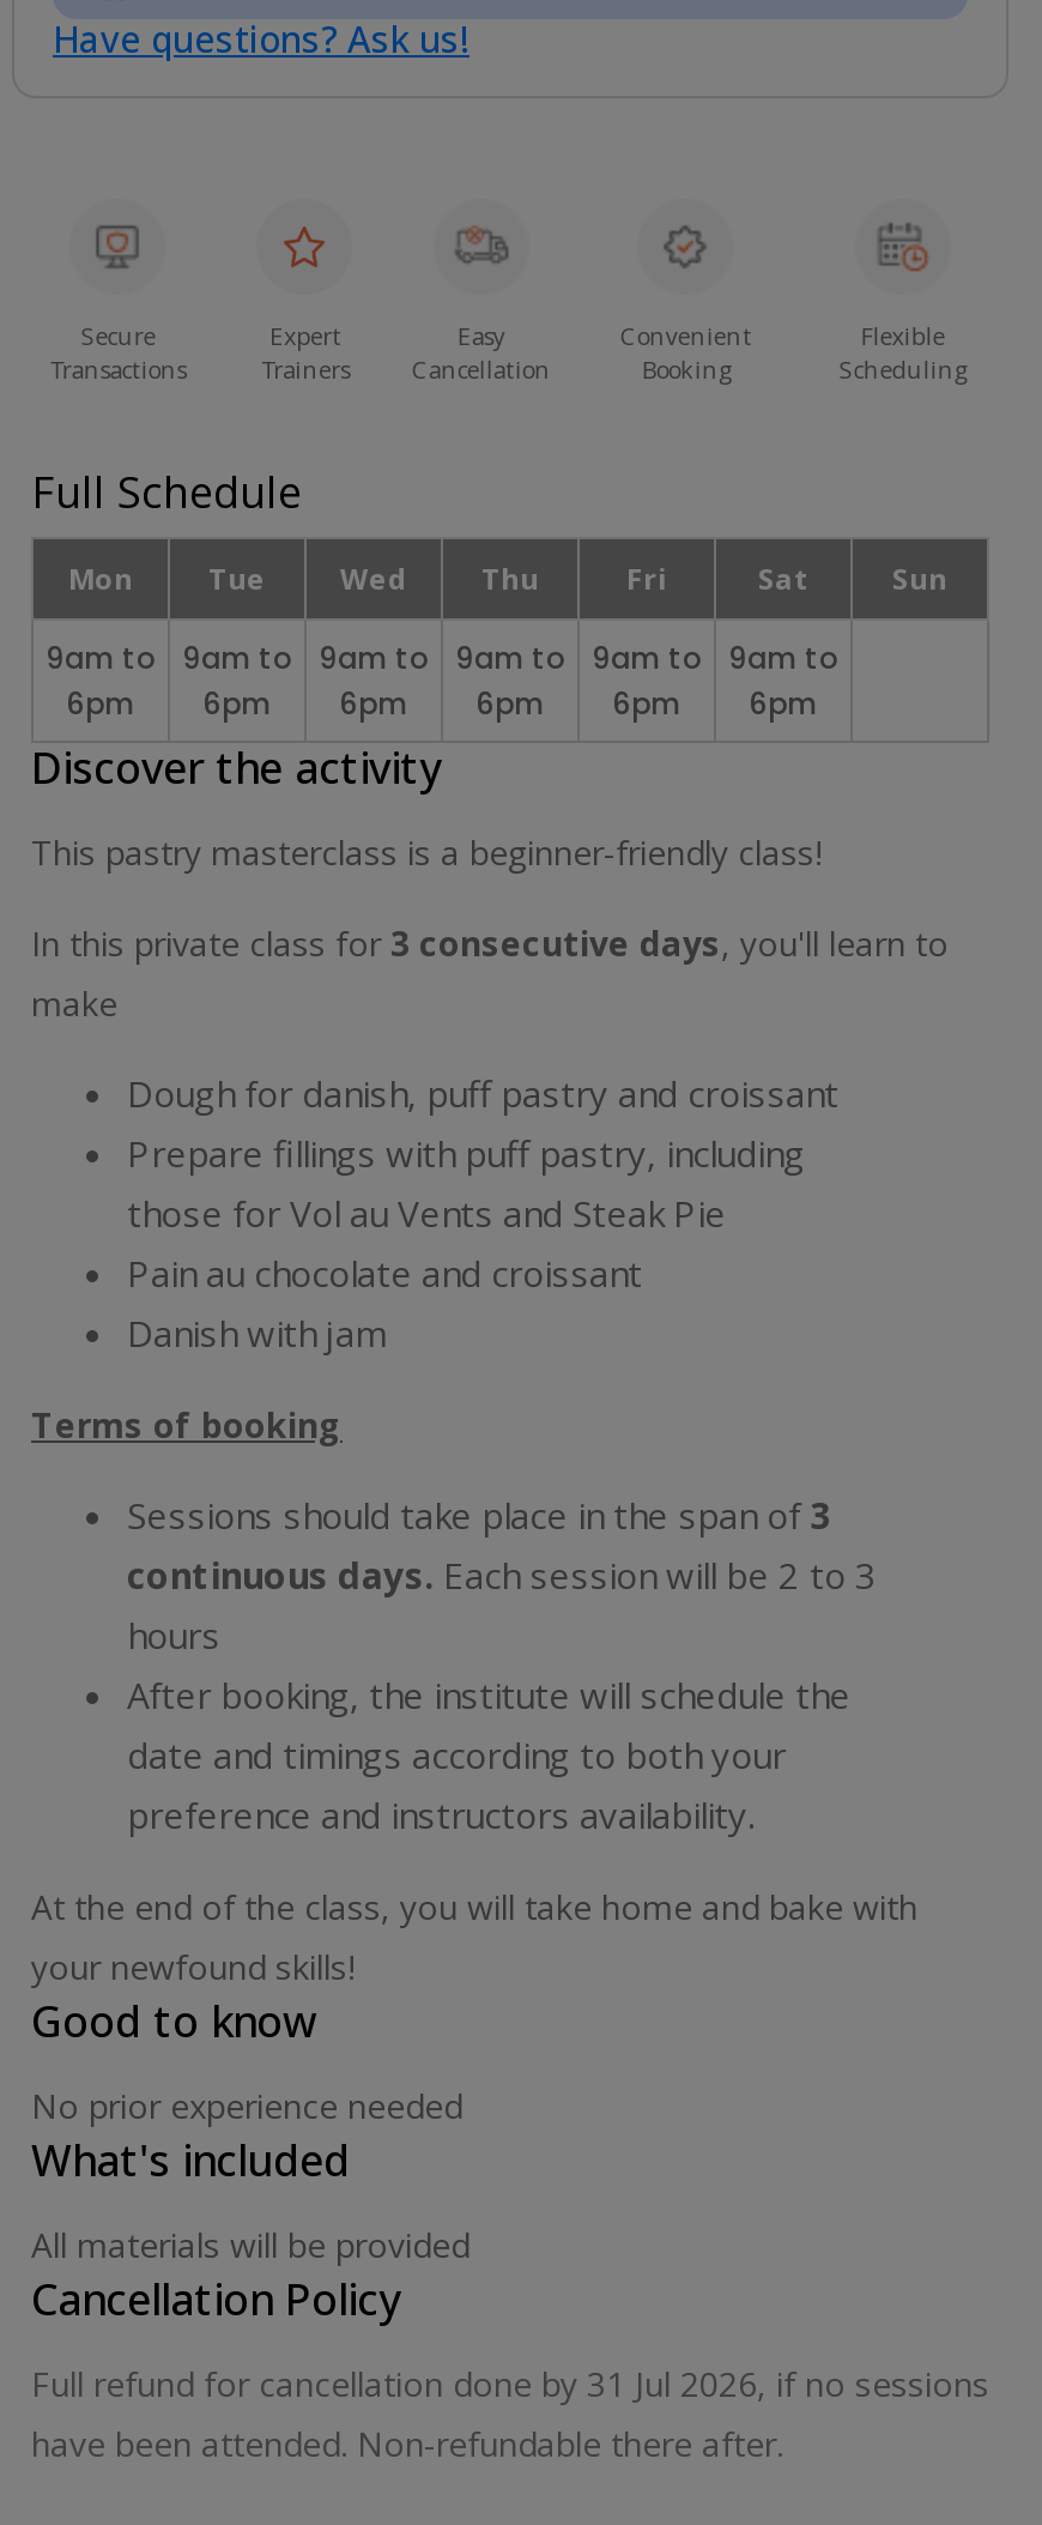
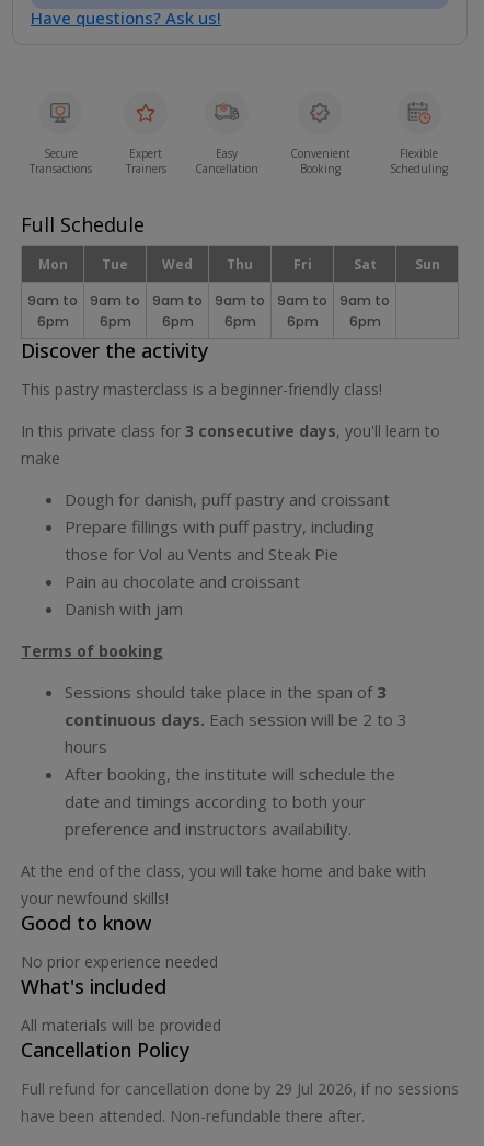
- Full refund for cancellation done by 31 Jul 2026, if no sessions
+ Full refund for cancellation done by 29 Jul 2026, if no sessions
